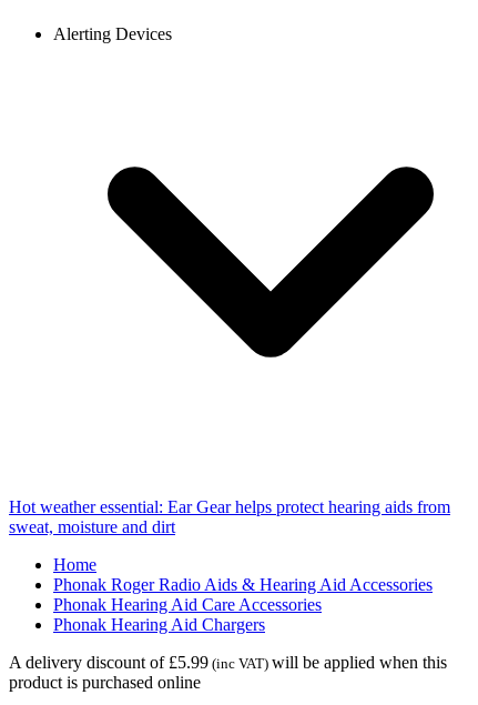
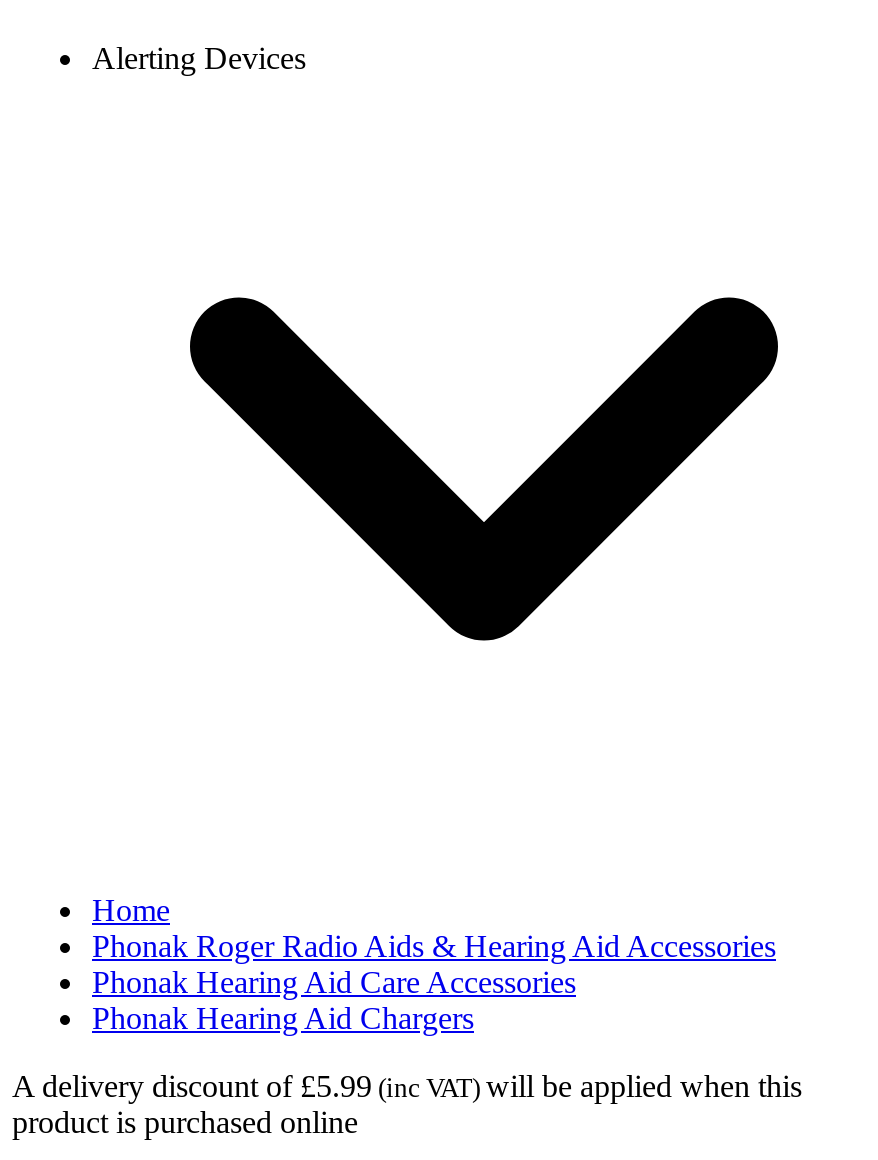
- Hot weather essential: Ear Gear helps protect hearing aids from
- sweat, moisture and dirt
